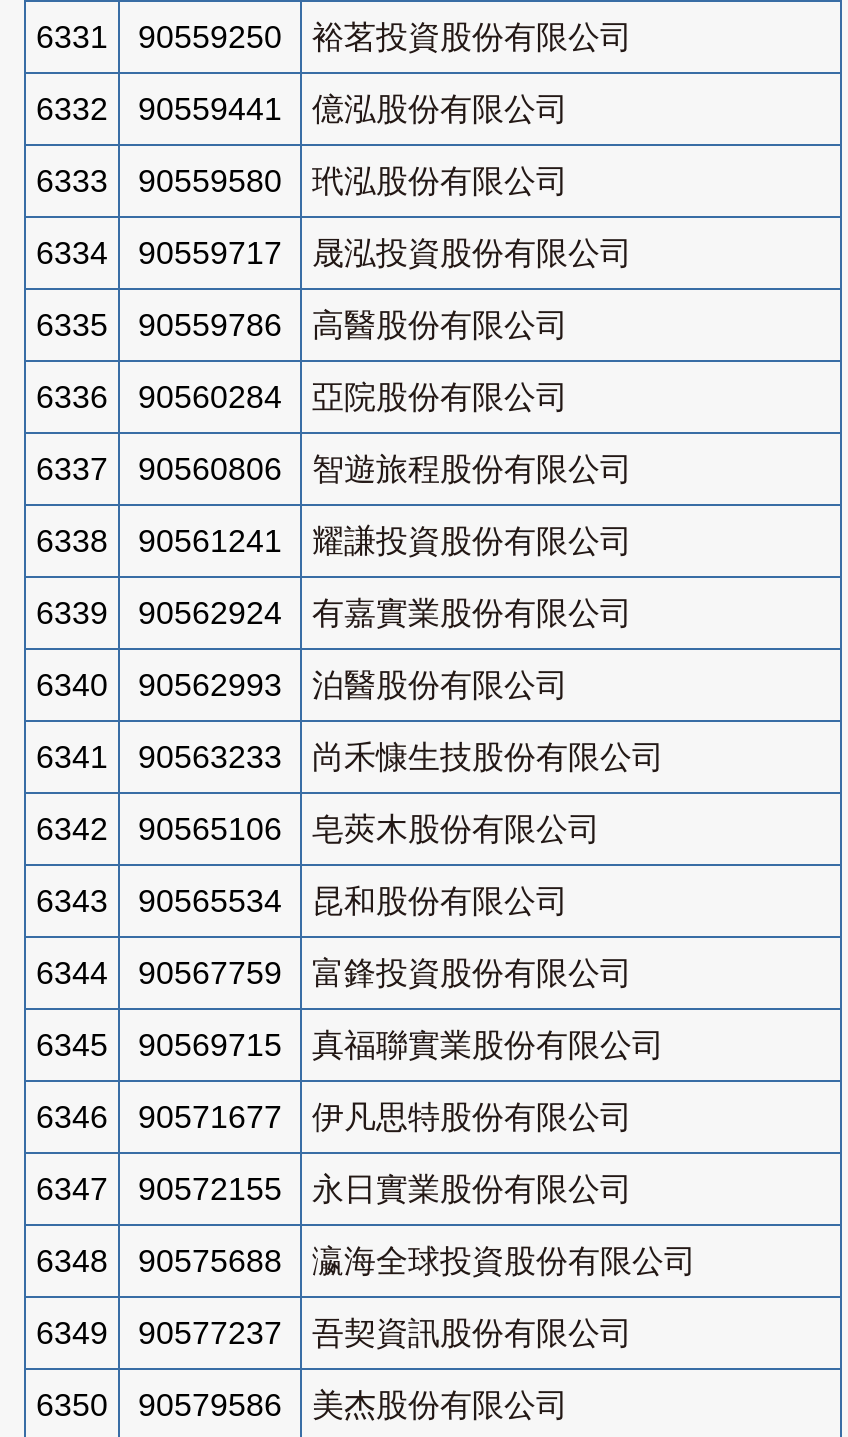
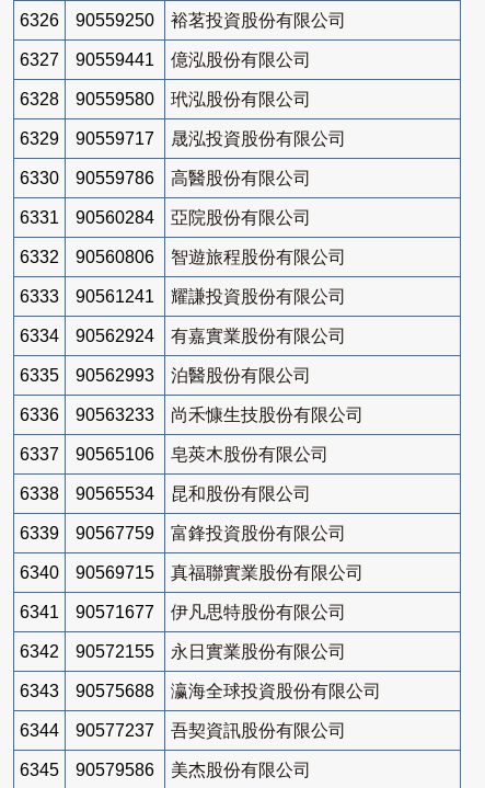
- 6331 90559250 裕茗投資股份有限公司
+ 6326 90559250 裕茗投資股份有限公司

- 6332 90559441 億泓股份有限公司
+ 6327 90559441 億泓股份有限公司

- 6333 90559580 玳泓股份有限公司
+ 6328 90559580 玳泓股份有限公司

- 6334 90559717 晟泓投資股份有限公司
+ 6329 90559717 晟泓投資股份有限公司

- 6335 90559786 高醫股份有限公司
+ 6330 90559786 高醫股份有限公司

- 6336 90560284 亞院股份有限公司
+ 6331 90560284 亞院股份有限公司

- 6337 90560806 智遊旅程股份有限公司
+ 6332 90560806 智遊旅程股份有限公司

- 6338 90561241 耀謙投資股份有限公司
+ 6333 90561241 耀謙投資股份有限公司

- 6339 90562924 有嘉實業股份有限公司
+ 6334 90562924 有嘉實業股份有限公司

- 6340 90562993 泊醫股份有限公司
+ 6335 90562993 泊醫股份有限公司

- 6341 90563233 尚禾慷生技股份有限公司
+ 6336 90563233 尚禾慷生技股份有限公司

- 6342 90565106 皂莢木股份有限公司
+ 6337 90565106 皂莢木股份有限公司

- 6343 90565534 昆和股份有限公司
+ 6338 90565534 昆和股份有限公司

- 6344 90567759 富鋒投資股份有限公司
+ 6339 90567759 富鋒投資股份有限公司

- 6345 90569715 真福聯實業股份有限公司
+ 6340 90569715 真福聯實業股份有限公司

- 6346 90571677 伊凡思特股份有限公司
+ 6341 90571677 伊凡思特股份有限公司

- 6347 90572155 永日實業股份有限公司
+ 6342 90572155 永日實業股份有限公司

- 6348 90575688 瀛海全球投資股份有限公司
+ 6343 90575688 瀛海全球投資股份有限公司

- 6349 90577237 吾契資訊股份有限公司
+ 6344 90577237 吾契資訊股份有限公司

- 6350 90579586 美杰股份有限公司
+ 6345 90579586 美杰股份有限公司
